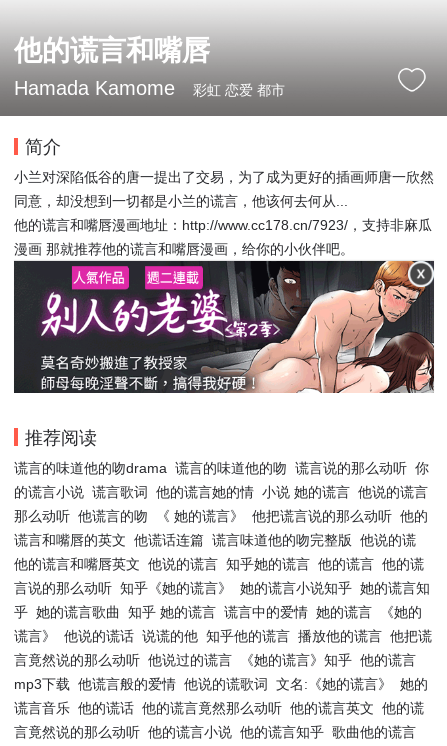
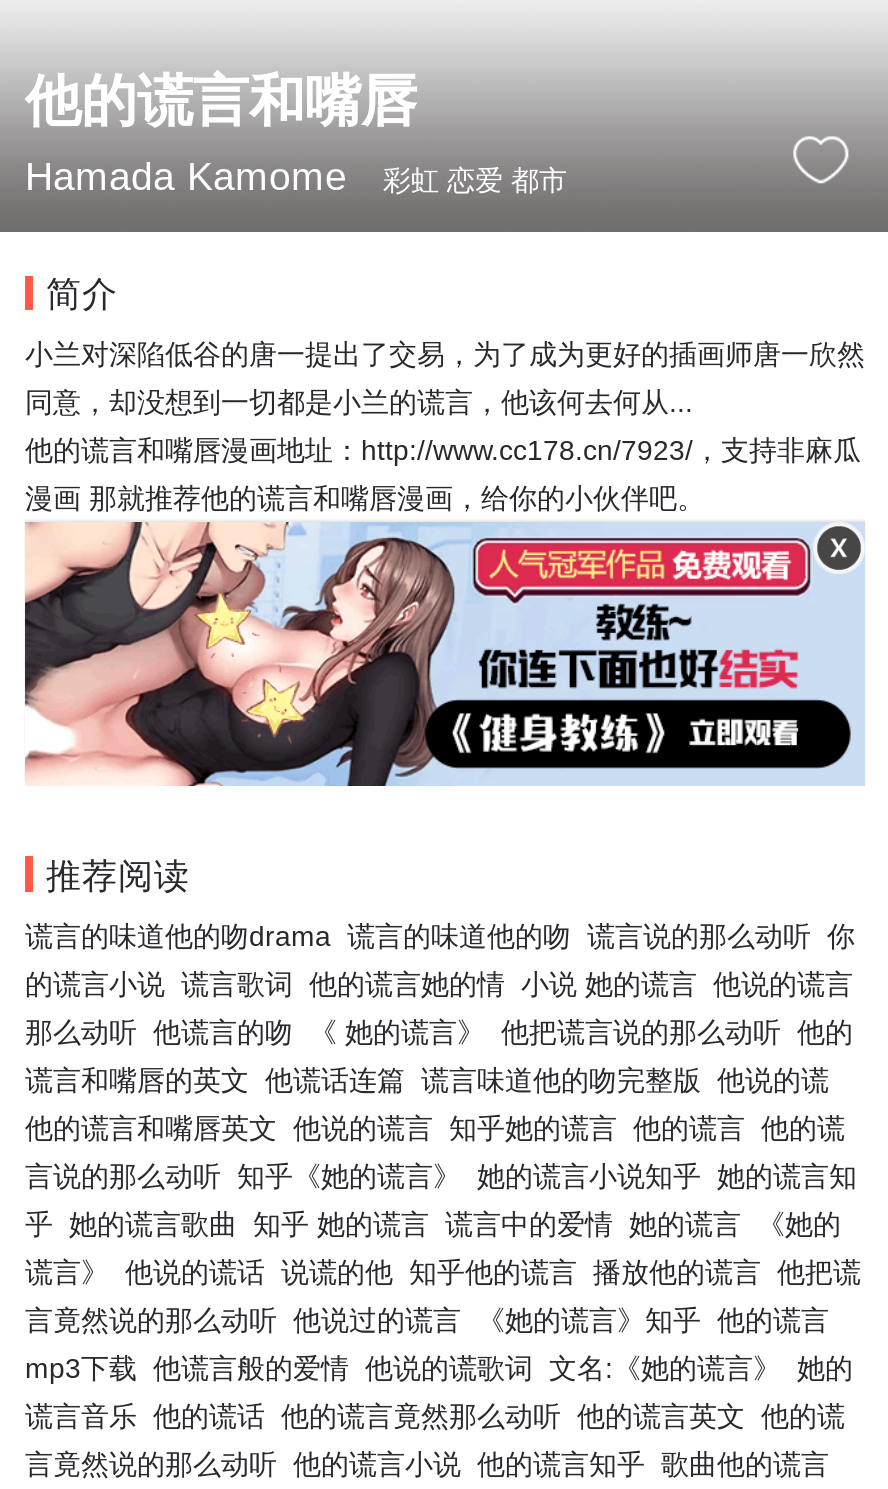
- [image]
+ [image]
